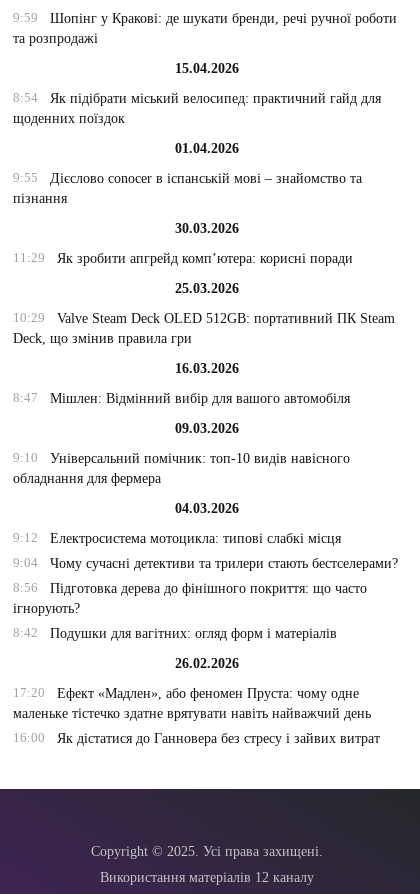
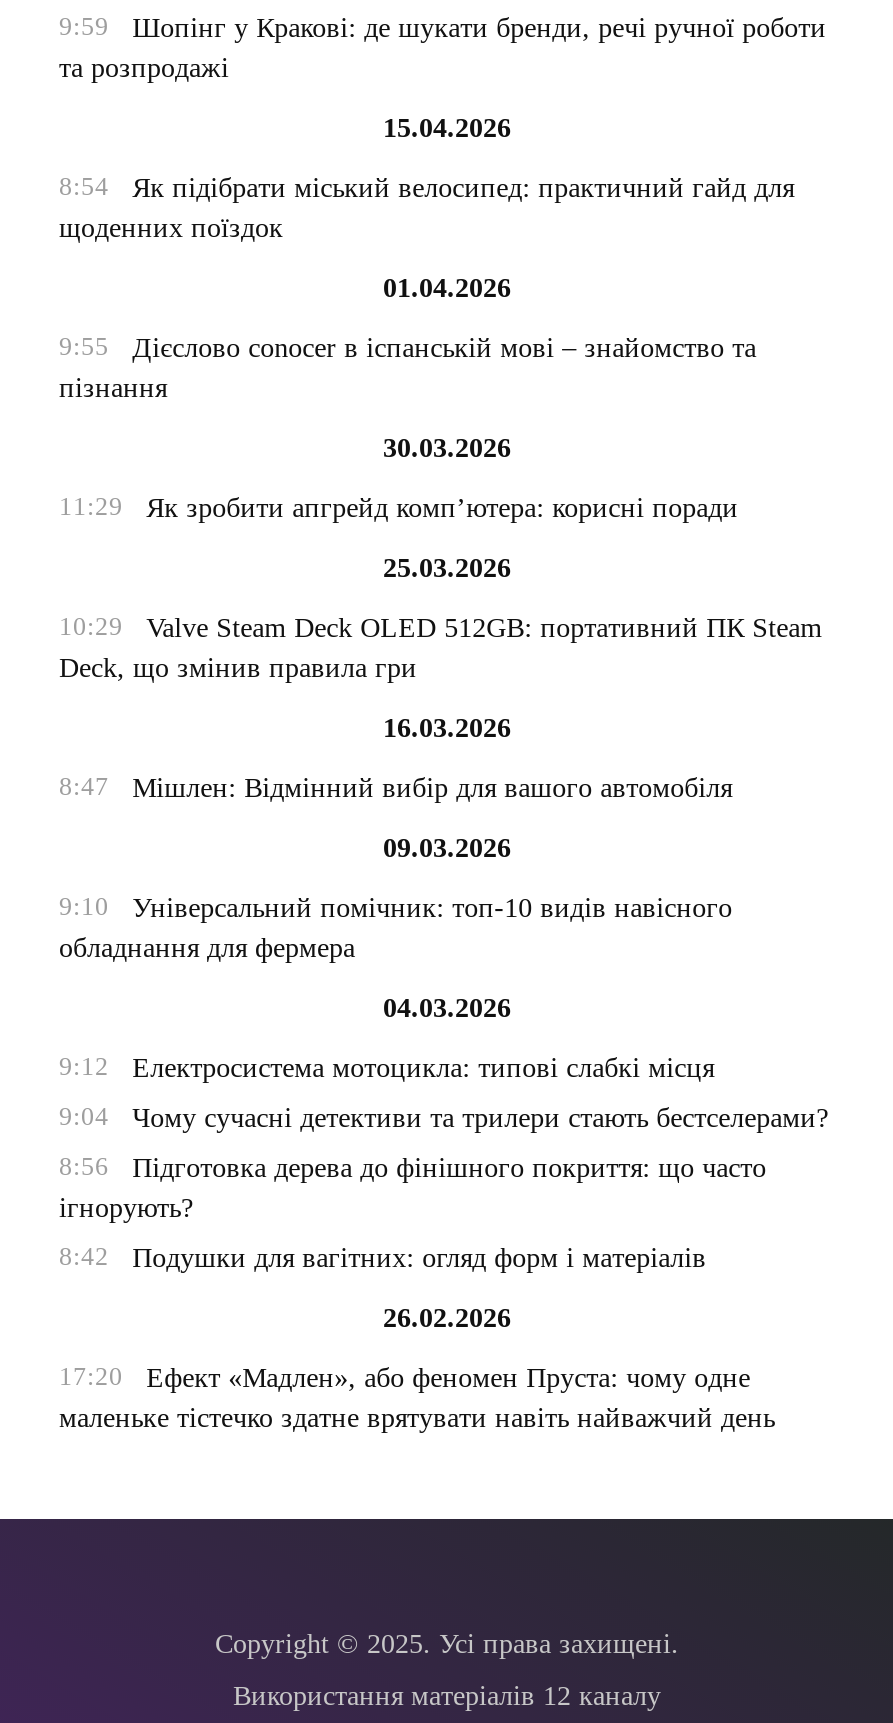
- 16:00
- Як дістатися до Ганновера без стресу і зайвих витрат
